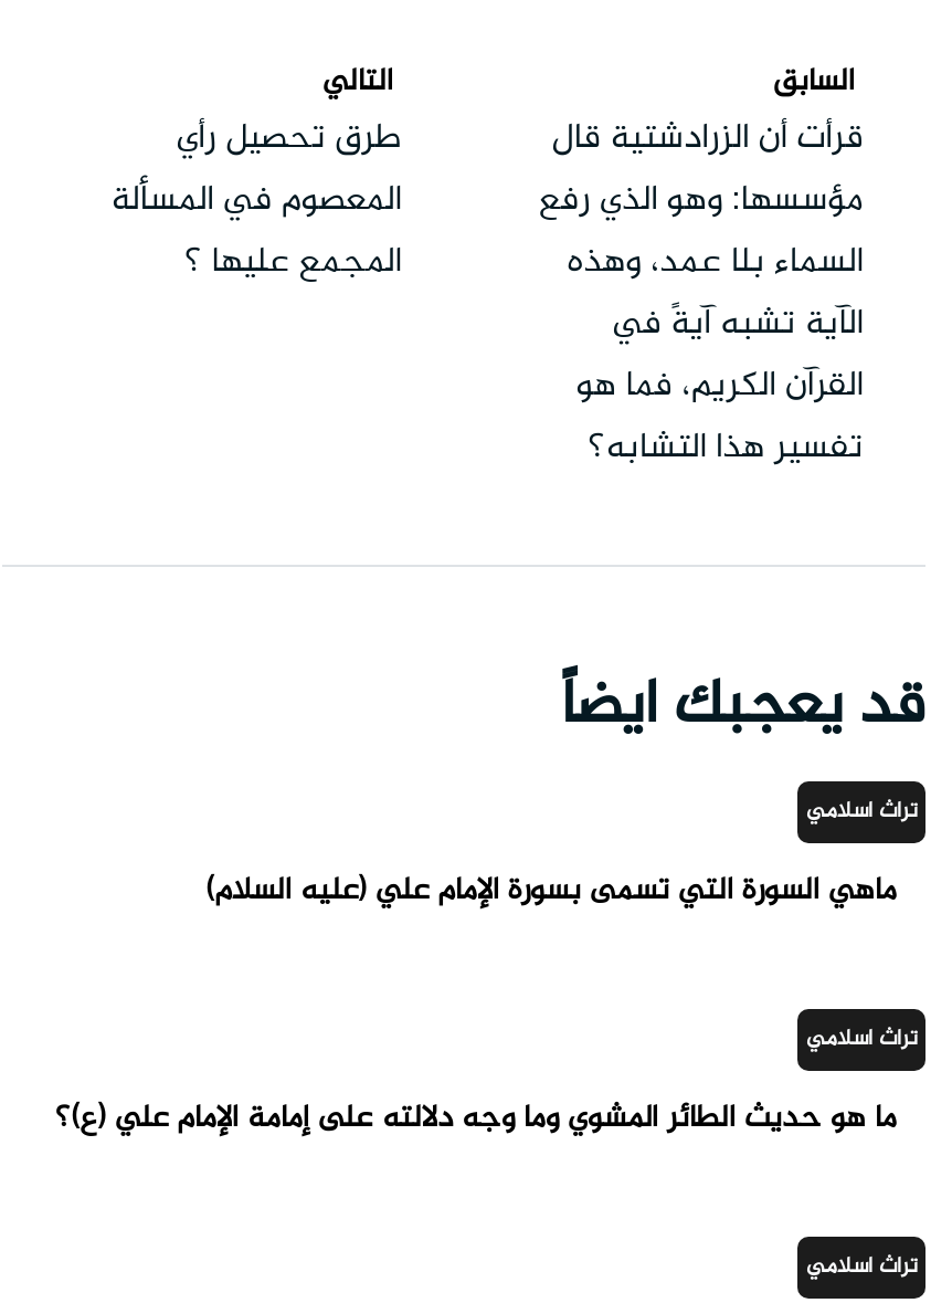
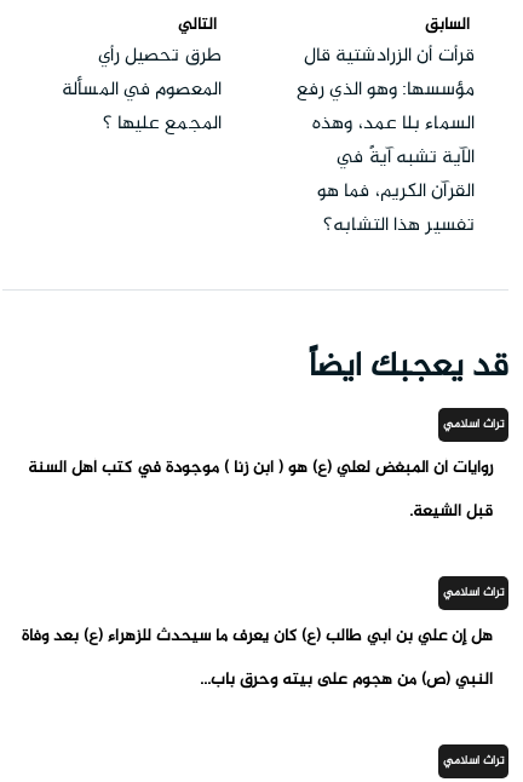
- ماهي السورة التي تسمى بسورة الإمام علي (عليه السلام)
+ روايات أن المبغض لعلي (ع) هو ( ابن زنا ) موجودة في كتب أهل السنة
+ قبل الشيعة.

- ما هو حديث الطائر المشوي وما وجه دلالته على إمامة الإمام علي (ع)؟
+ هل إن علي بن أبي طالب (ع) كان يعرف ما سيحدث للزهراء (ع) بعد وفاة
+ النبي (ص) من هجوم على بيته وحرق باب...
